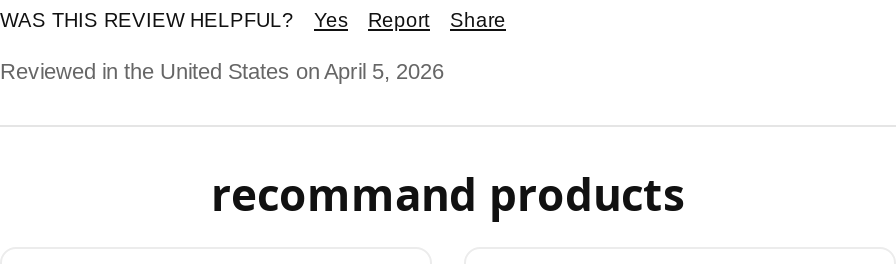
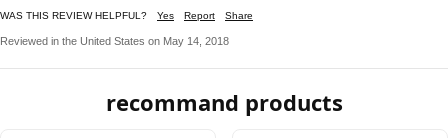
- Reviewed in the United States on April 5, 2026
+ Reviewed in the United States on May 14, 2018
